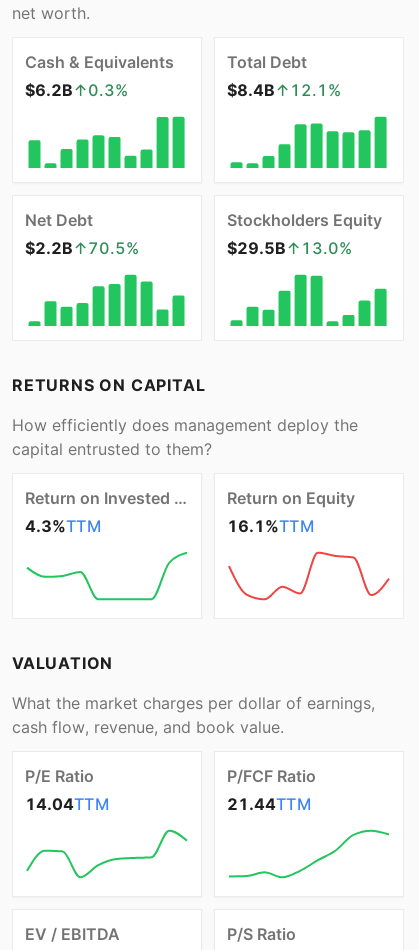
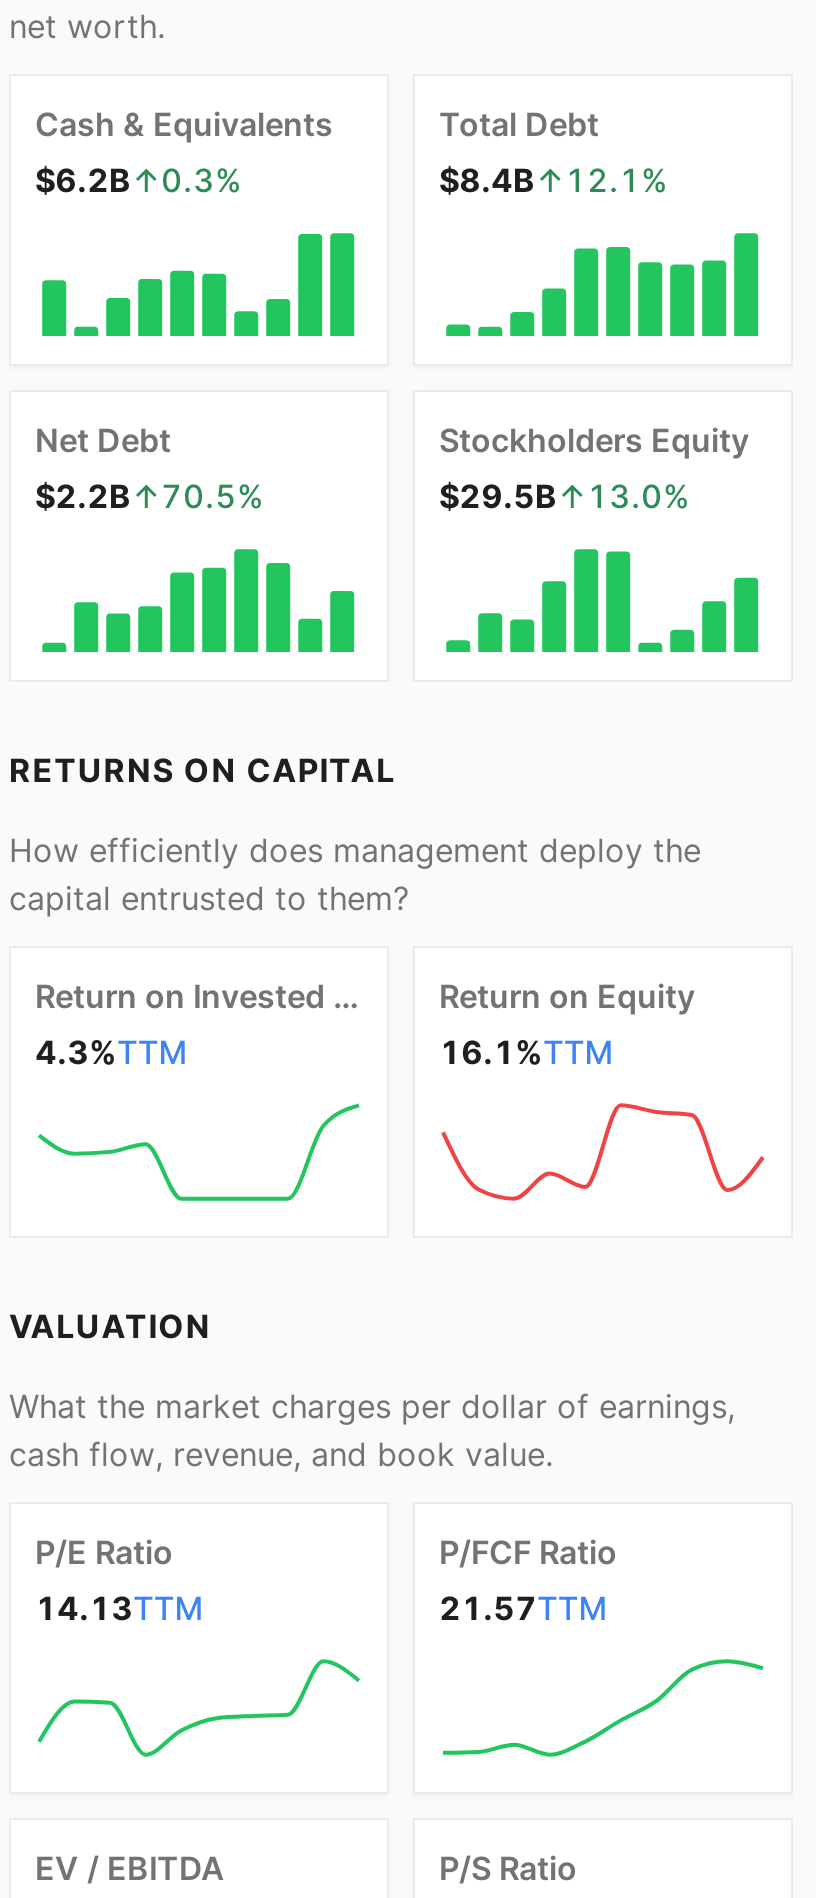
- 14.04TTM
+ 14.13TTM

- 21.44TTM
+ 21.57TTM
